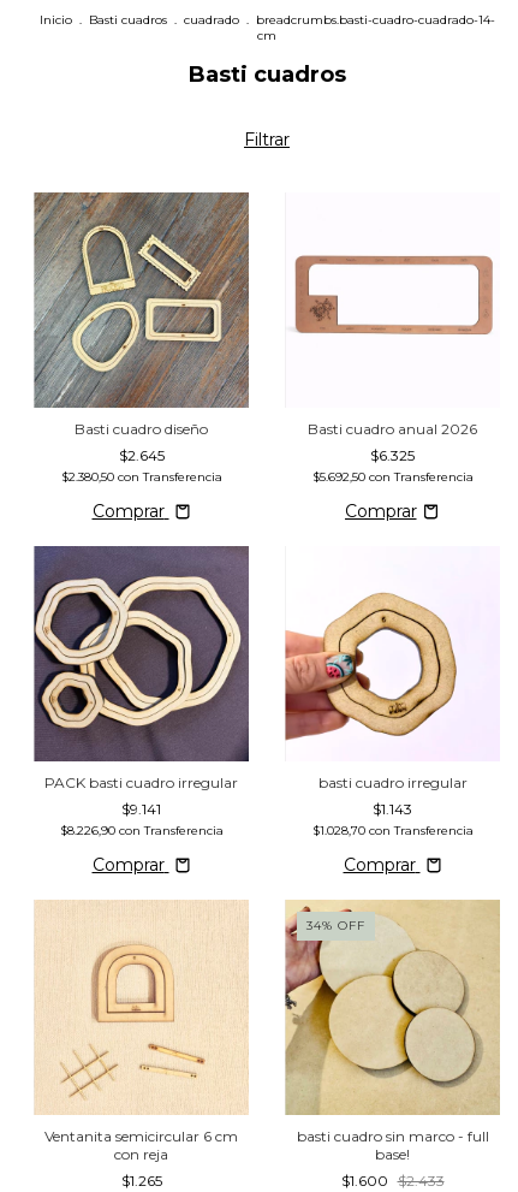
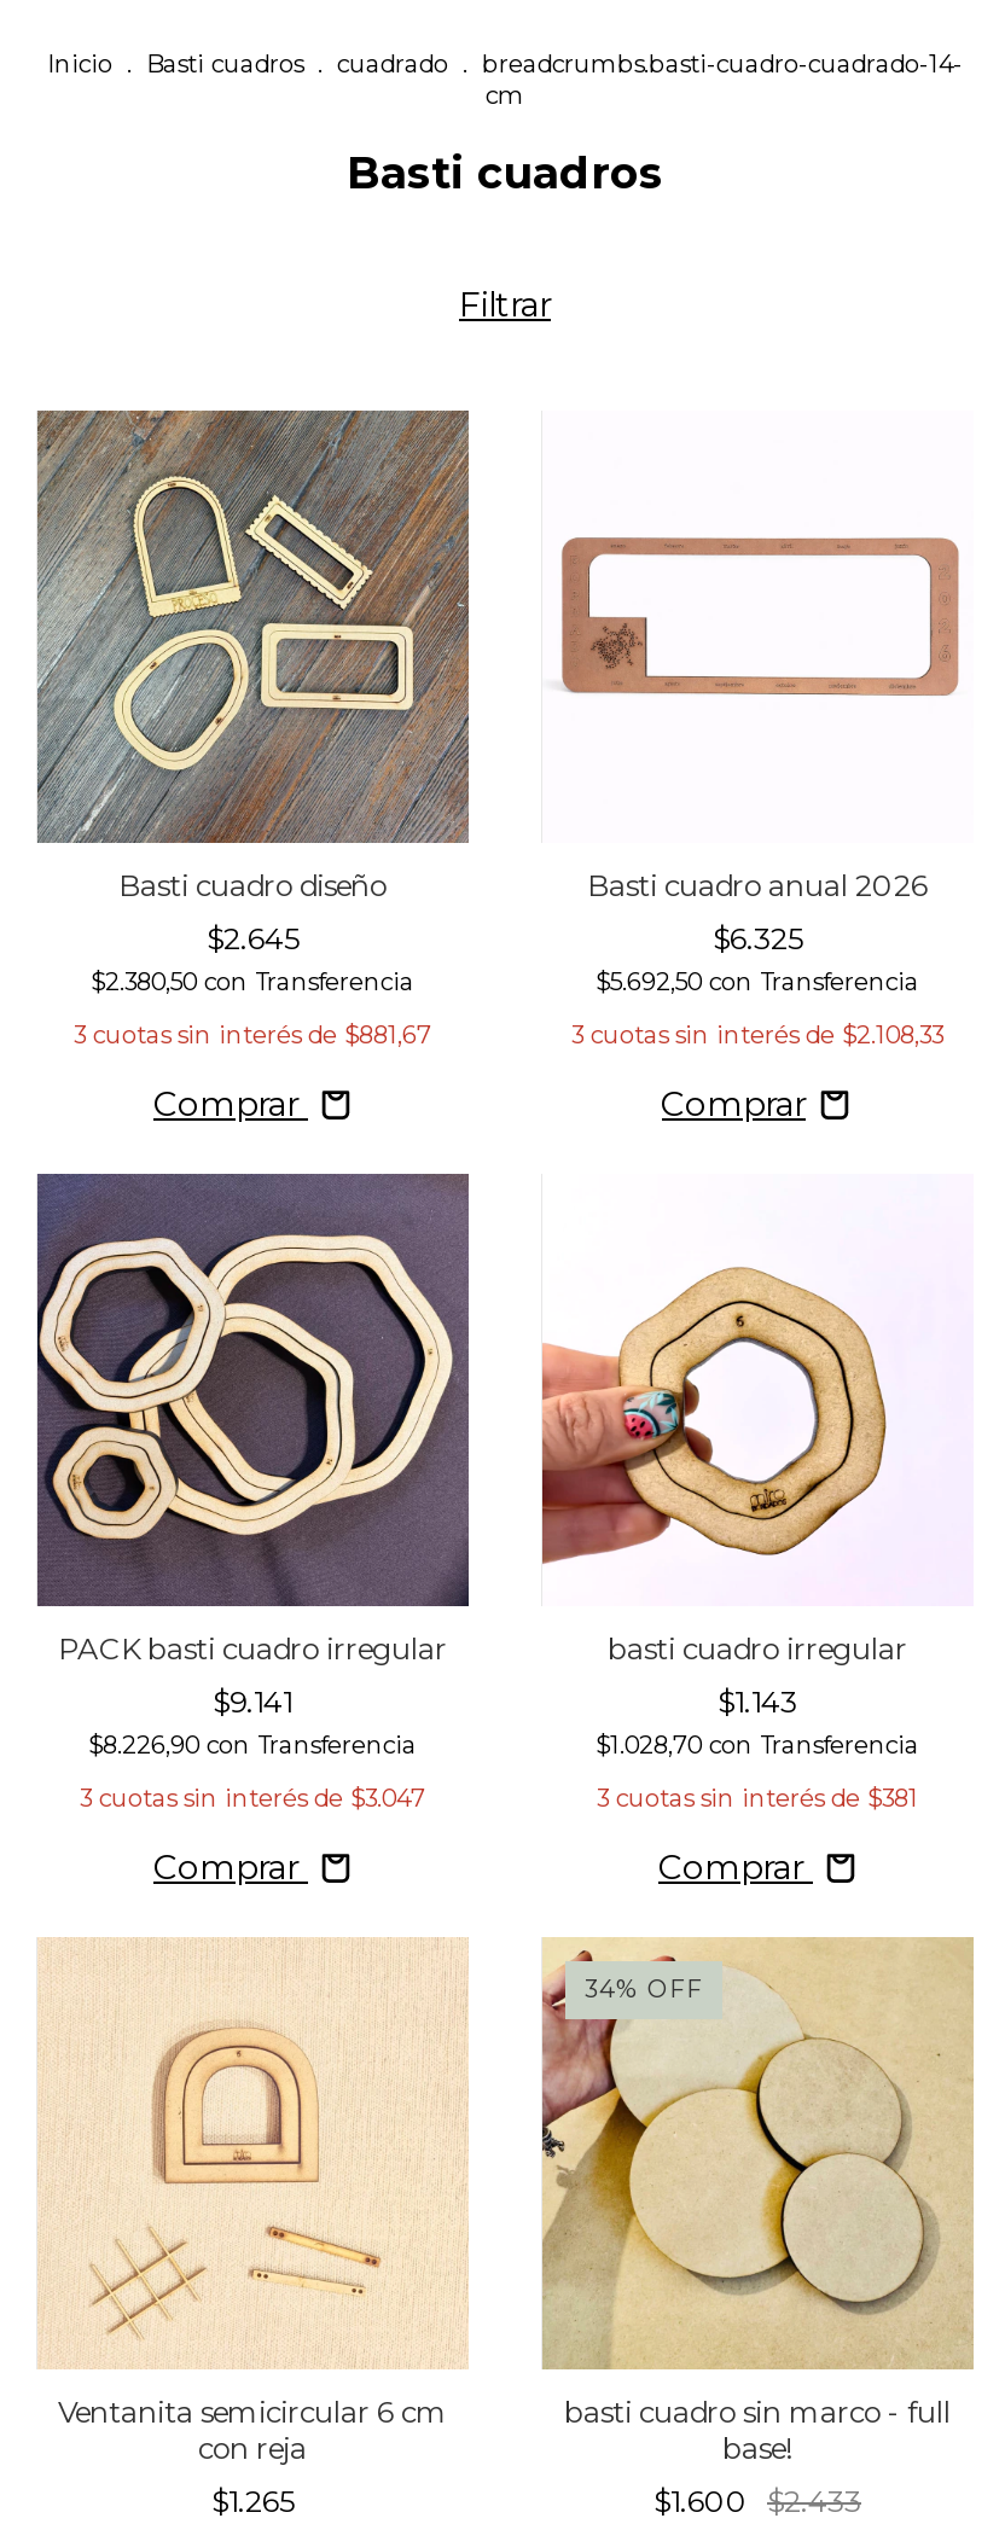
+ 3 cuotas sin interés de $881,67

+ 3 cuotas sin interés de $2.108,33

+ 3 cuotas sin interés de $3.047

+ 3 cuotas sin interés de $381
